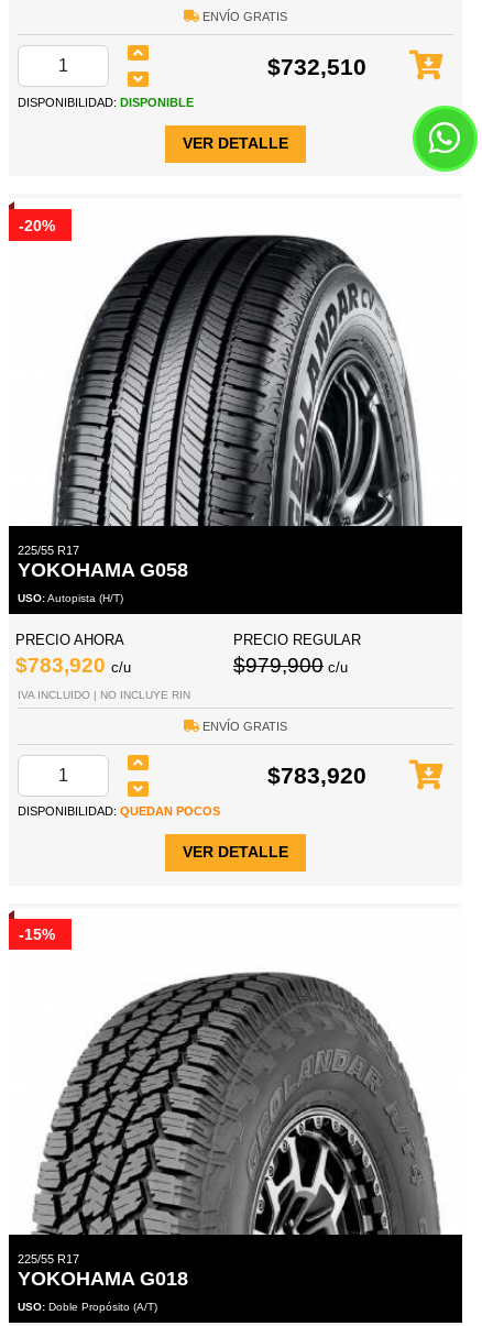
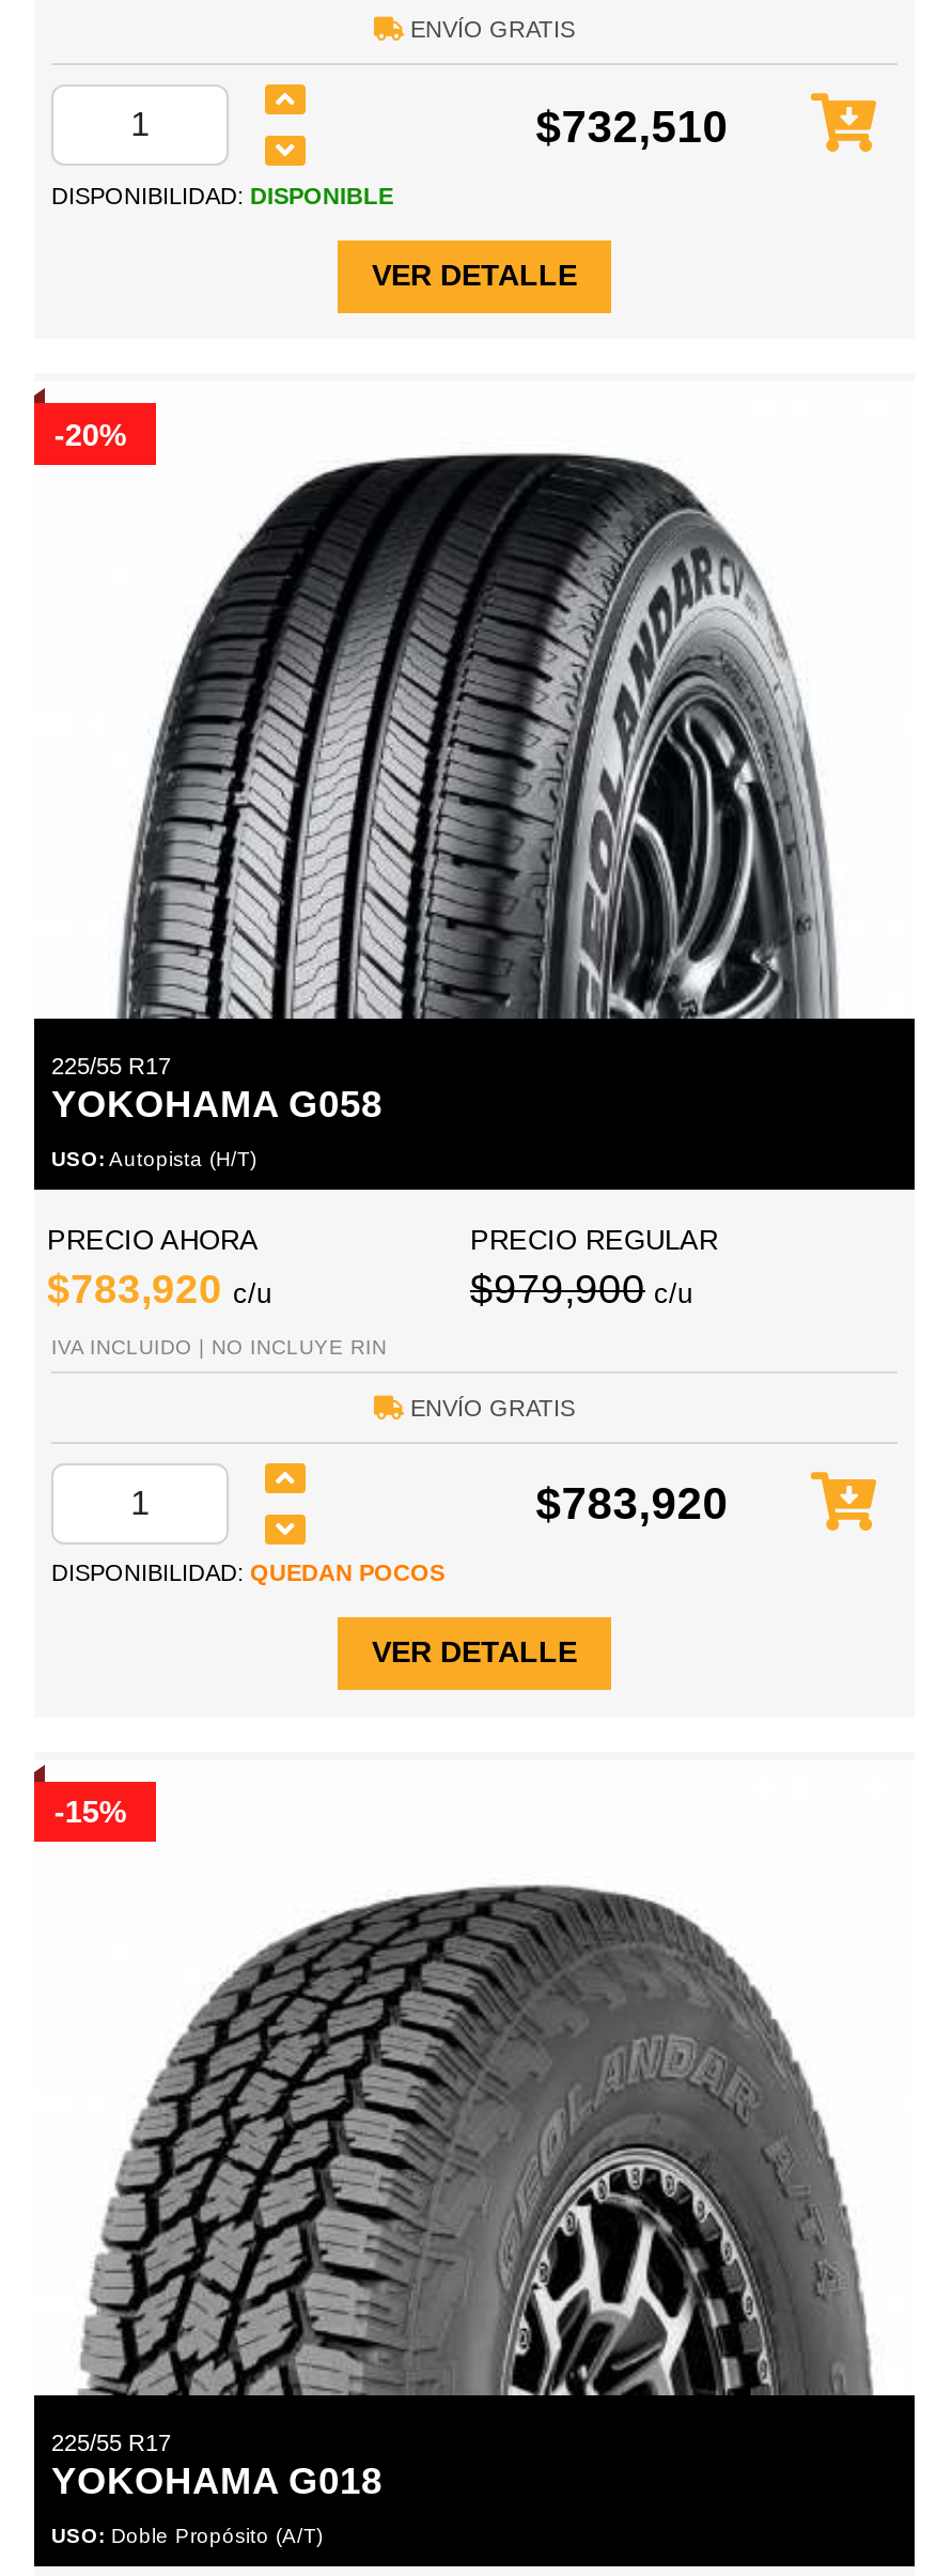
- [image]
